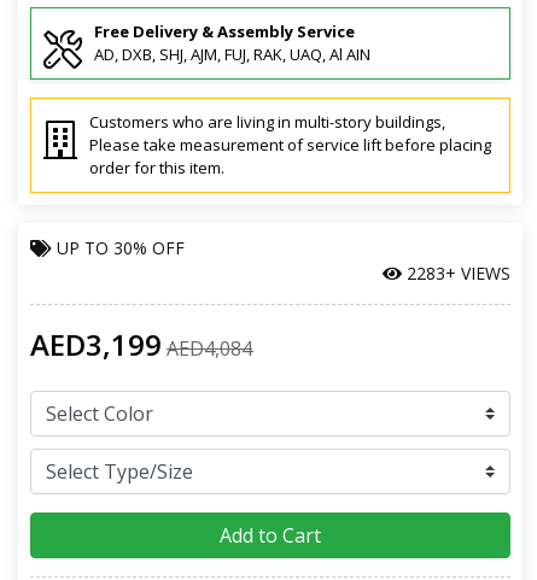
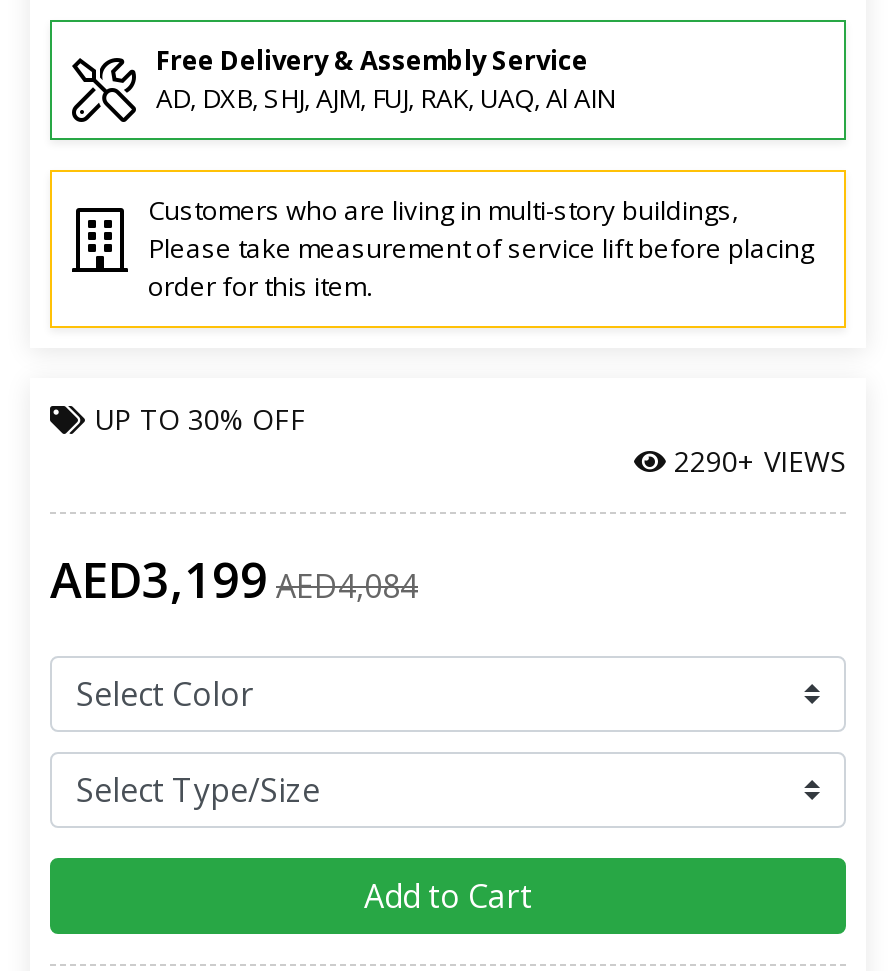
- 2283+ VIEWS
+ 2290+ VIEWS
